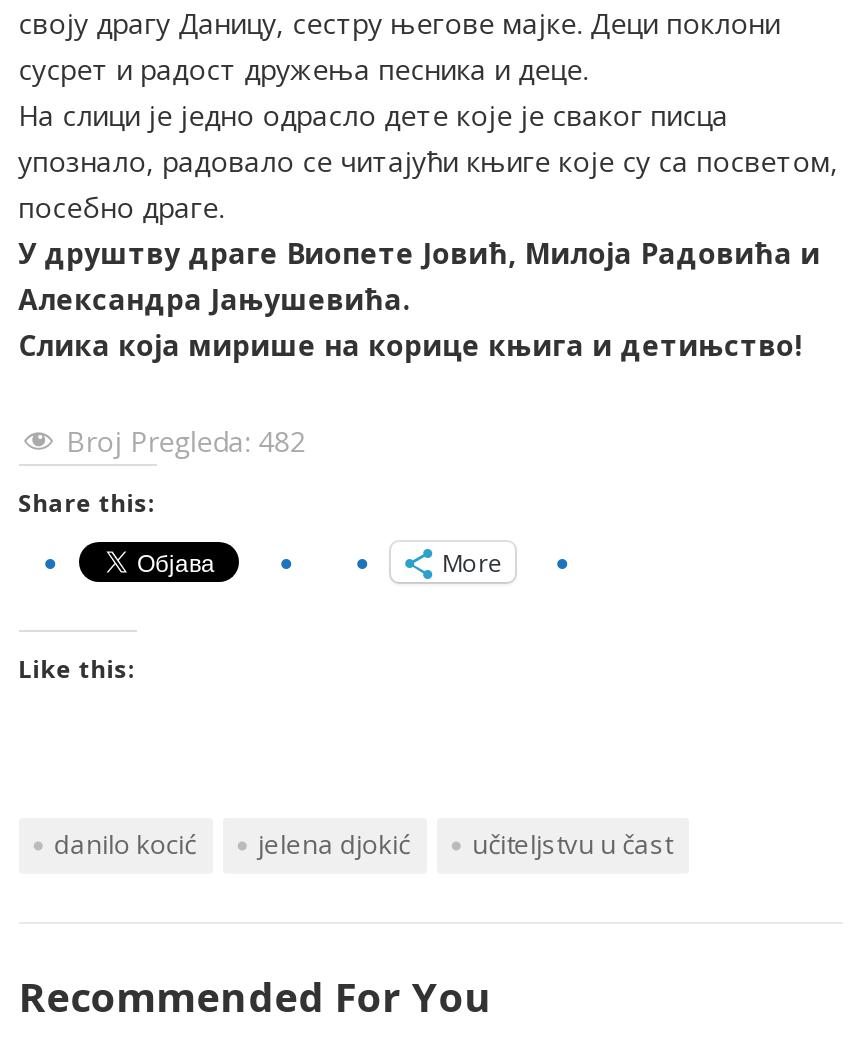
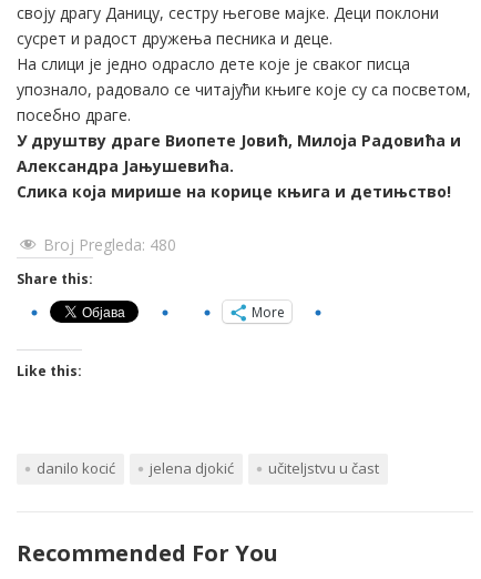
- Broj Pregleda: 482
+ Broj Pregleda: 480
